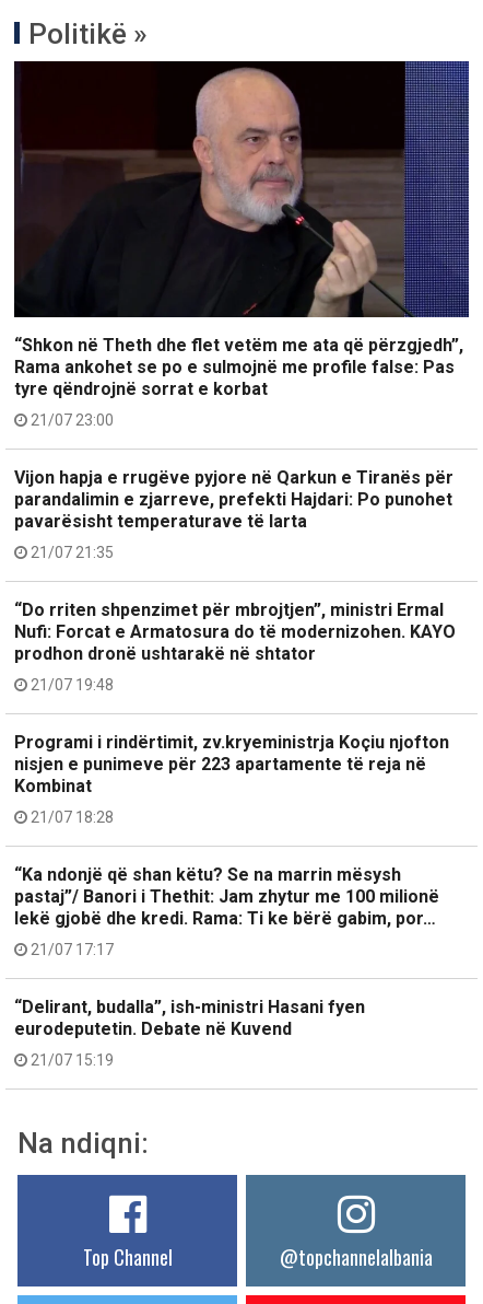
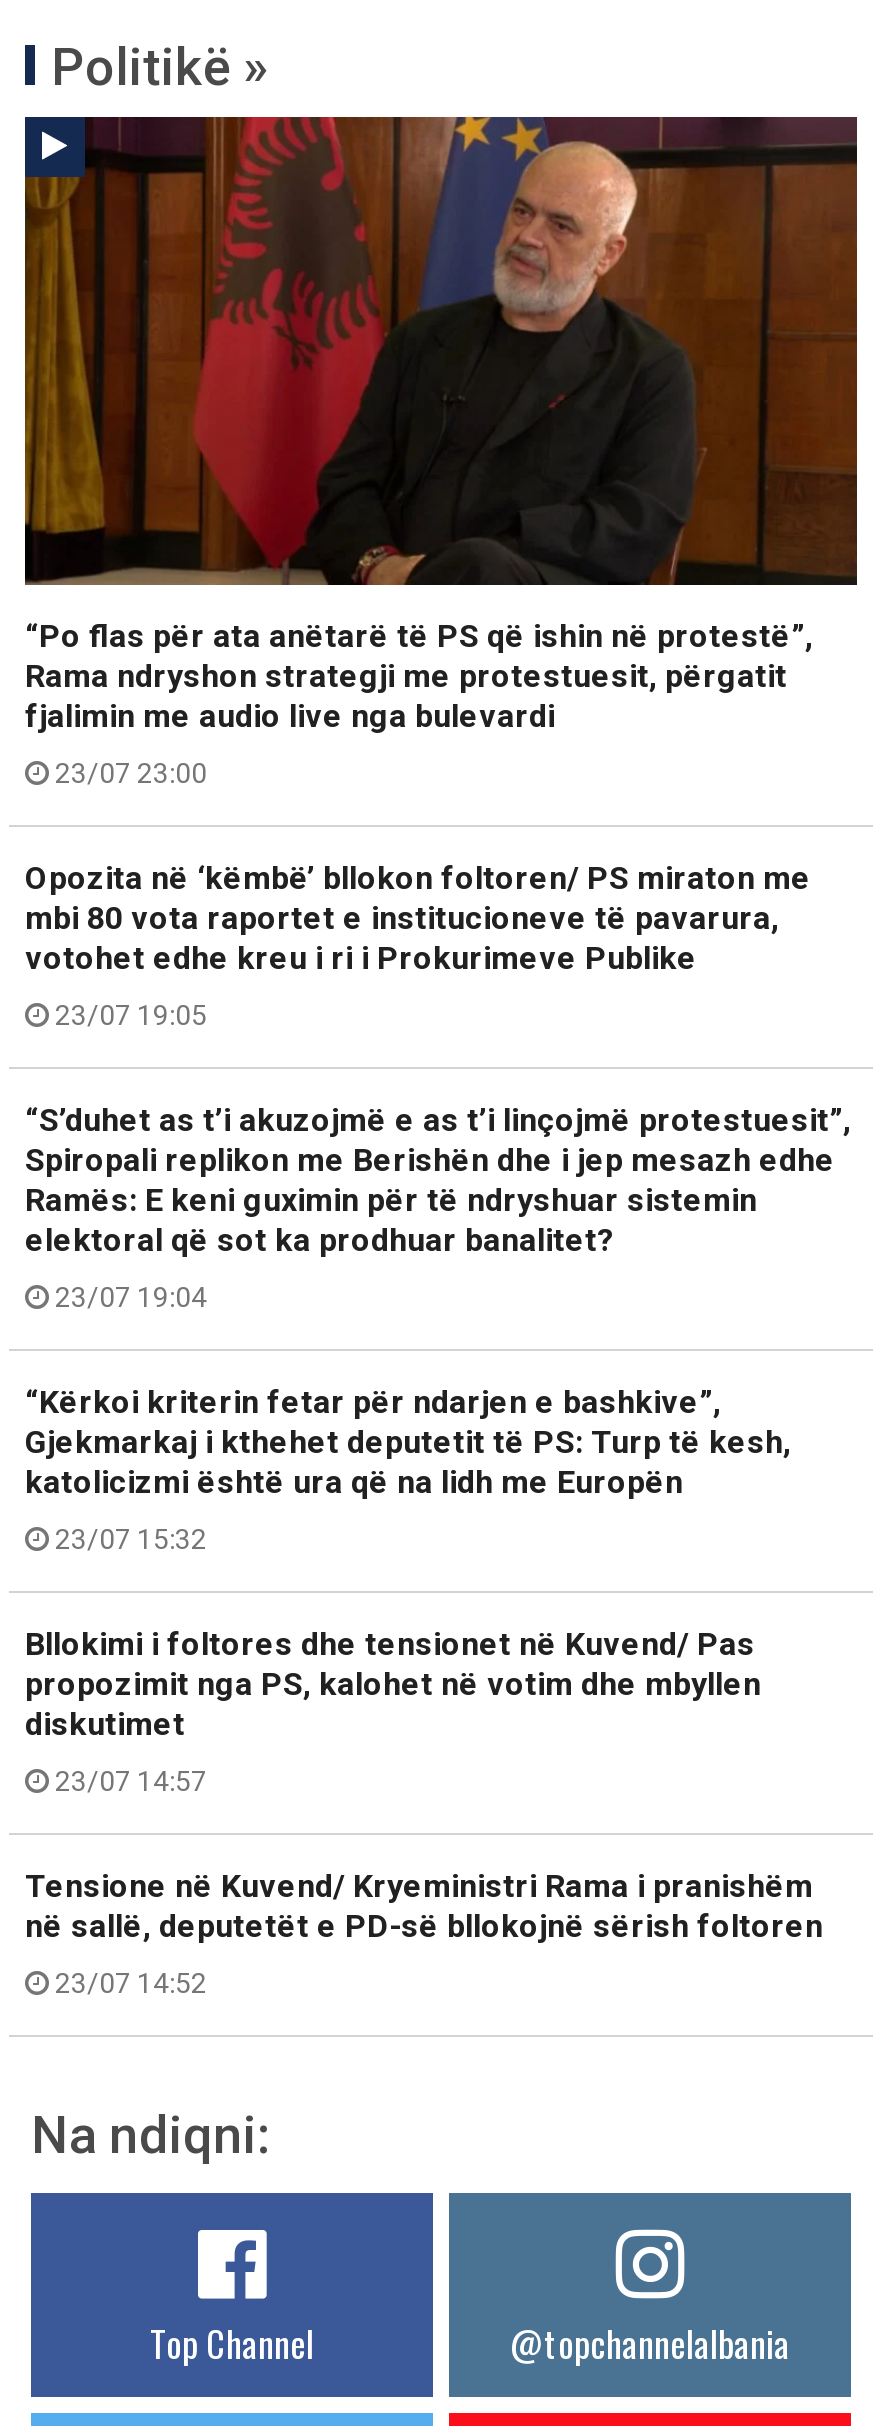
- [image]
- “Shkon në Theth dhe flet vetëm me ata që përzgjedh”,
- Rama ankohet se po e sulmojnë me profile false: Pas
- tyre qëndrojnë sorrat e korbat
+ [image]
+ “Po flas për ata anëtarë të PS që ishin në protestë”,
+ Rama ndryshon strategji me protestuesit, përgatit
+ fjalimin me audio live nga bulevardi

- 21/07 23:00
+ 23/07 23:00

- Vijon hapja e rrugëve pyjore në Qarkun e Tiranës për
- parandalimin e zjarreve, prefekti Hajdari: Po punohet
- pavarësisht temperaturave të larta
+ Opozita në ‘këmbë’ bllokon foltoren/ PS miraton me
+ mbi 80 vota raportet e institucioneve të pavarura,
+ votohet edhe kreu i ri i Prokurimeve Publike

- 21/07 21:35
+ 23/07 19:05

- “Do rriten shpenzimet për mbrojtjen”, ministri Ermal
- Nufi: Forcat e Armatosura do të modernizohen. KAYO
- prodhon dronë ushtarakë në shtator
+ “S’duhet as t’i akuzojmë e as t’i linçojmë protestuesit”,
+ Spiropali replikon me Berishën dhe i jep mesazh edhe
+ Ramës: E keni guximin për të ndryshuar sistemin
+ elektoral që sot ka prodhuar banalitet?

- 21/07 19:48
+ 23/07 19:04

- Programi i rindërtimit, zv.kryeministrja Koçiu njofton
- nisjen e punimeve për 223 apartamente të reja në
- Kombinat
+ “Kërkoi kriterin fetar për ndarjen e bashkive”,
+ Gjekmarkaj i kthehet deputetit të PS: Turp të kesh,
+ katolicizmi është ura që na lidh me Europën

- 21/07 18:28
+ 23/07 15:32

- “Ka ndonjë që shan këtu? Se na marrin mësysh
- pastaj”/ Banori i Thethit: Jam zhytur me 100 milionë
- lekë gjobë dhe kredi. Rama: Ti ke bërë gabim, por…
+ Bllokimi i foltores dhe tensionet në Kuvend/ Pas
+ propozimit nga PS, kalohet në votim dhe mbyllen
+ diskutimet

- 21/07 17:17
+ 23/07 14:57

- “Delirant, budalla”, ish-ministri Hasani fyen
- eurodeputetin. Debate në Kuvend
+ Tensione në Kuvend/ Kryeministri Rama i pranishëm
+ në sallë, deputetët e PD-së bllokojnë sërish foltoren

- 21/07 15:19
+ 23/07 14:52
